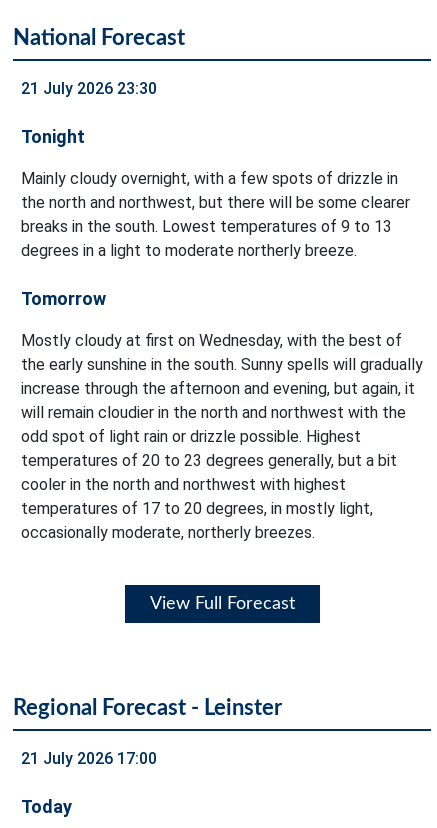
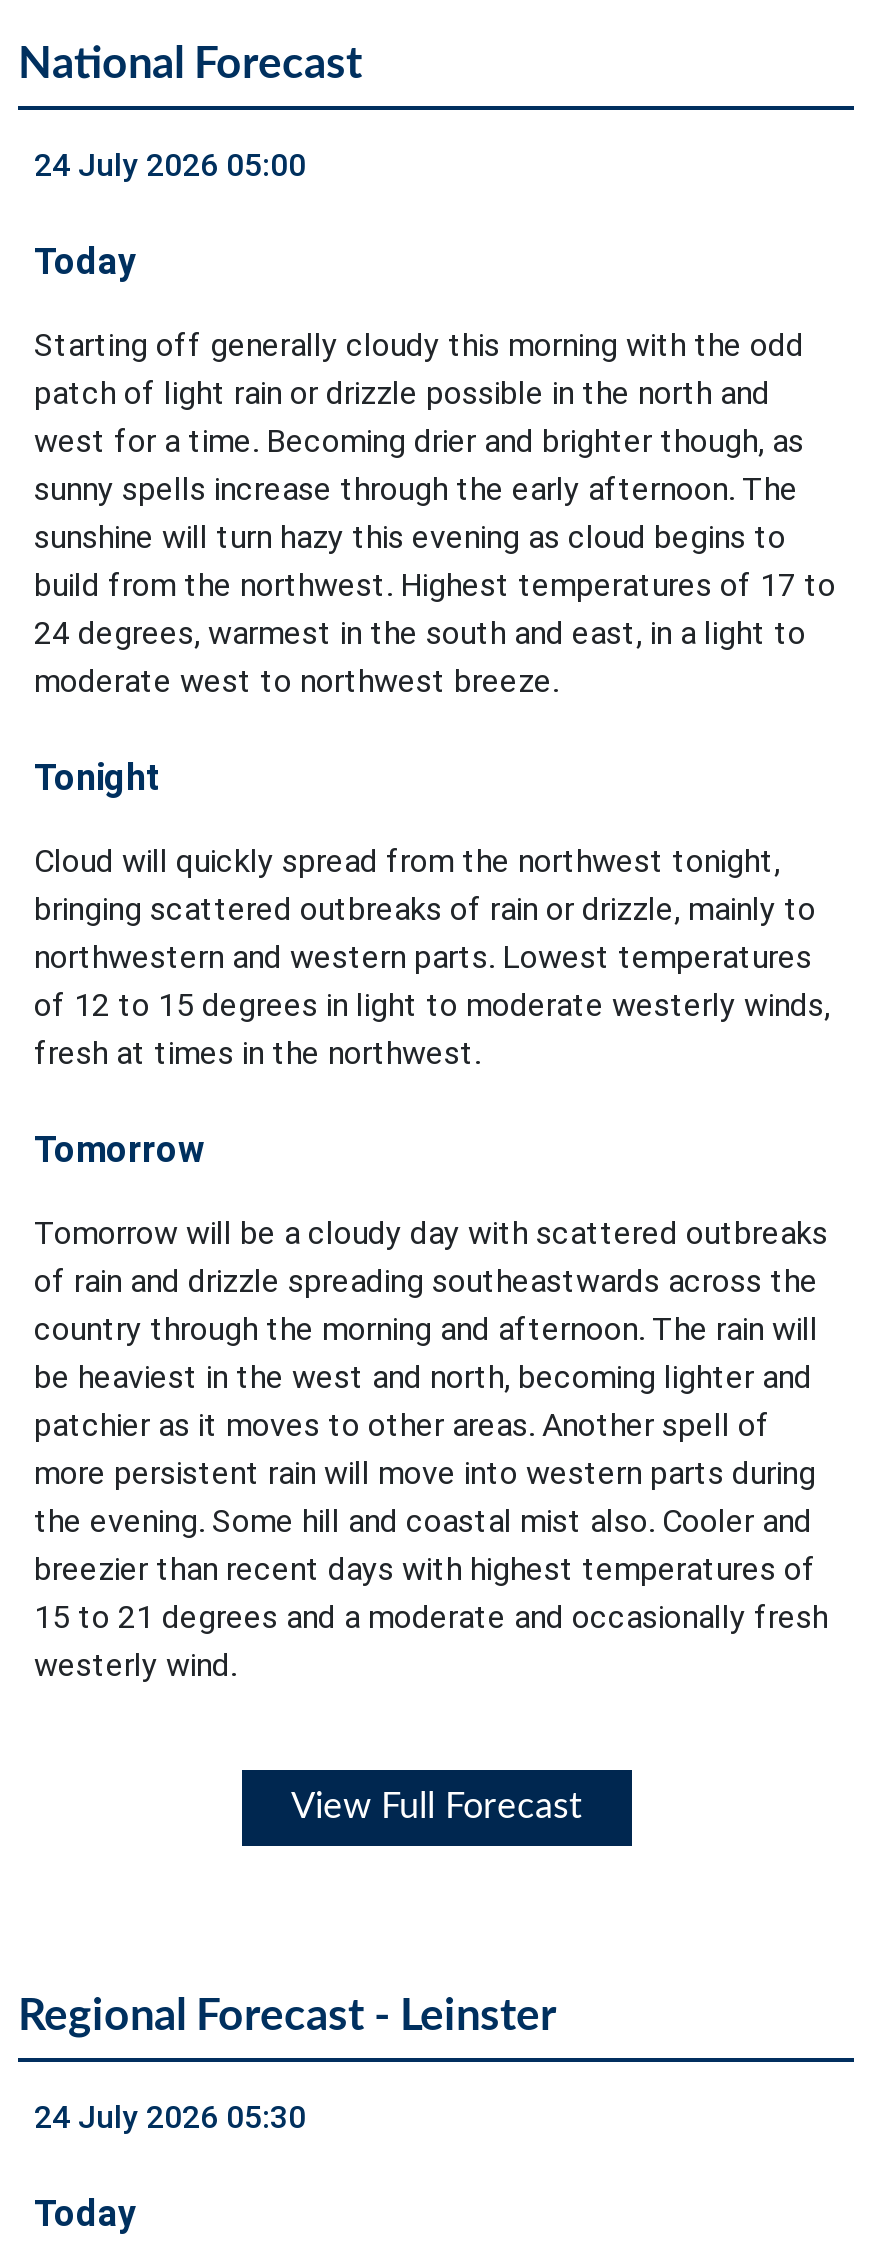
- 21 July 2026 23:30
+ 24 July 2026 05:00
+ Today
+ Starting off generally cloudy this morning with the odd
+ patch of light rain or drizzle possible in the north and
+ west for a time. Becoming drier and brighter though, as
+ sunny spells increase through the early afternoon. The
+ sunshine will turn hazy this evening as cloud begins to
+ build from the northwest. Highest temperatures of 17 to
+ 24 degrees, warmest in the south and east, in a light to
+ moderate west to northwest breeze.

- Mainly cloudy overnight, with a few spots of drizzle in
- the north and northwest, but there will be some clearer
- breaks in the south. Lowest temperatures of 9 to 13
- degrees in a light to moderate northerly breeze.
+ Cloud will quickly spread from the northwest tonight,
+ bringing scattered outbreaks of rain or drizzle, mainly to
+ northwestern and western parts. Lowest temperatures
+ of 12 to 15 degrees in light to moderate westerly winds,
+ fresh at times in the northwest.

- Mostly cloudy at first on Wednesday, with the best of
- the early sunshine in the south. Sunny spells will gradually
- increase through the afternoon and evening, but again, it
- will remain cloudier in the north and northwest with the
- odd spot of light rain or drizzle possible. Highest
- temperatures of 20 to 23 degrees generally, but a bit
- cooler in the north and northwest with highest
- temperatures of 17 to 20 degrees, in mostly light,
- occasionally moderate, northerly breezes.
+ Tomorrow will be a cloudy day with scattered outbreaks
+ of rain and drizzle spreading southeastwards across the
+ country through the morning and afternoon. The rain will
+ be heaviest in the west and north, becoming lighter and
+ patchier as it moves to other areas. Another spell of
+ more persistent rain will move into western parts during
+ the evening. Some hill and coastal mist also. Cooler and
+ breezier than recent days with highest temperatures of
+ 15 to 21 degrees and a moderate and occasionally fresh
+ westerly wind.

- 21 July 2026 17:00
+ 24 July 2026 05:30
